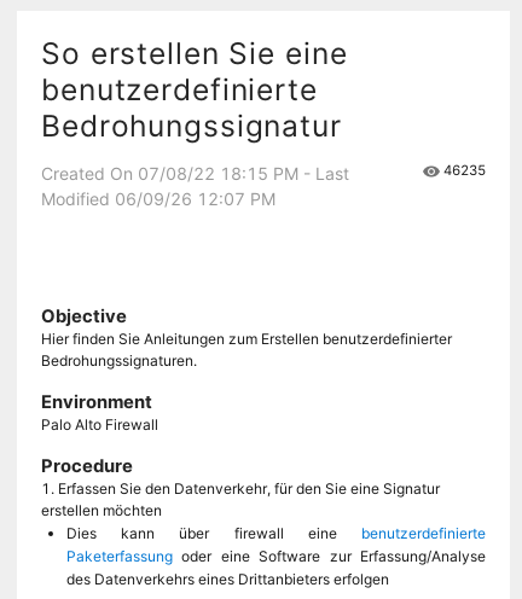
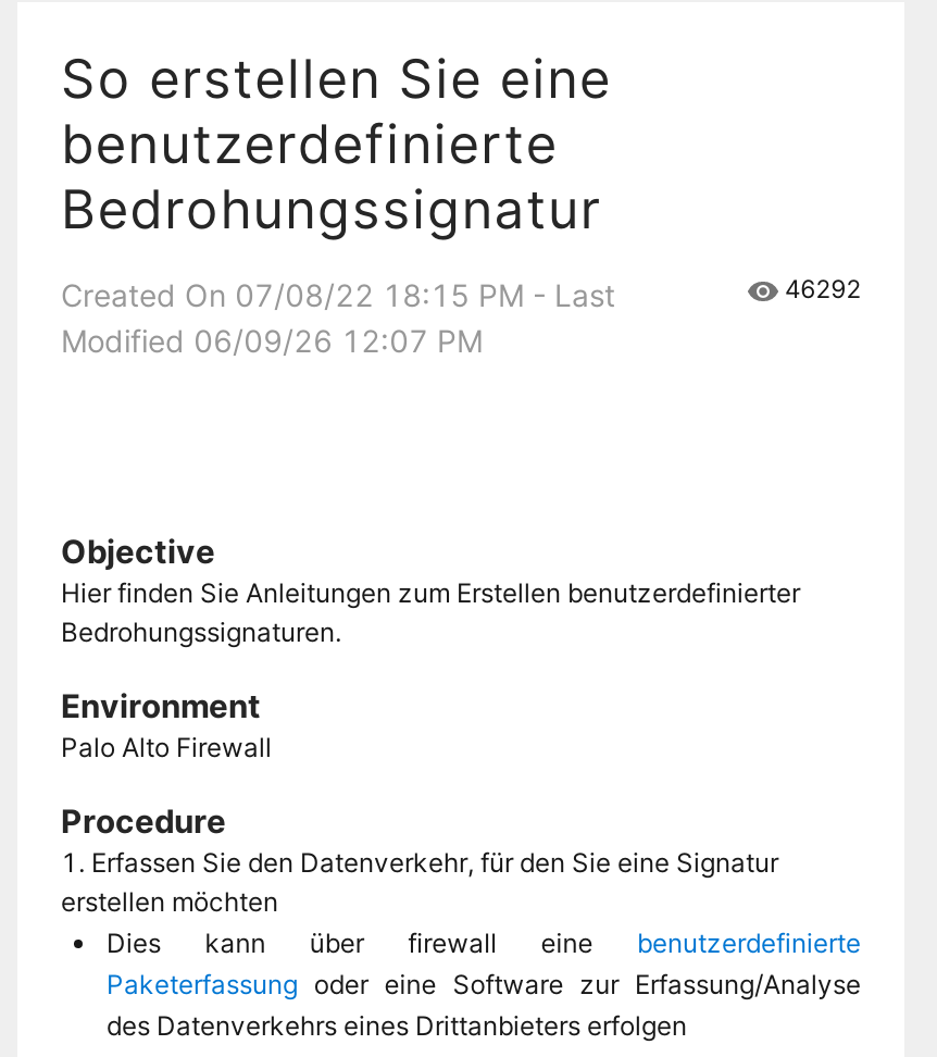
- 46235
+ 46292
